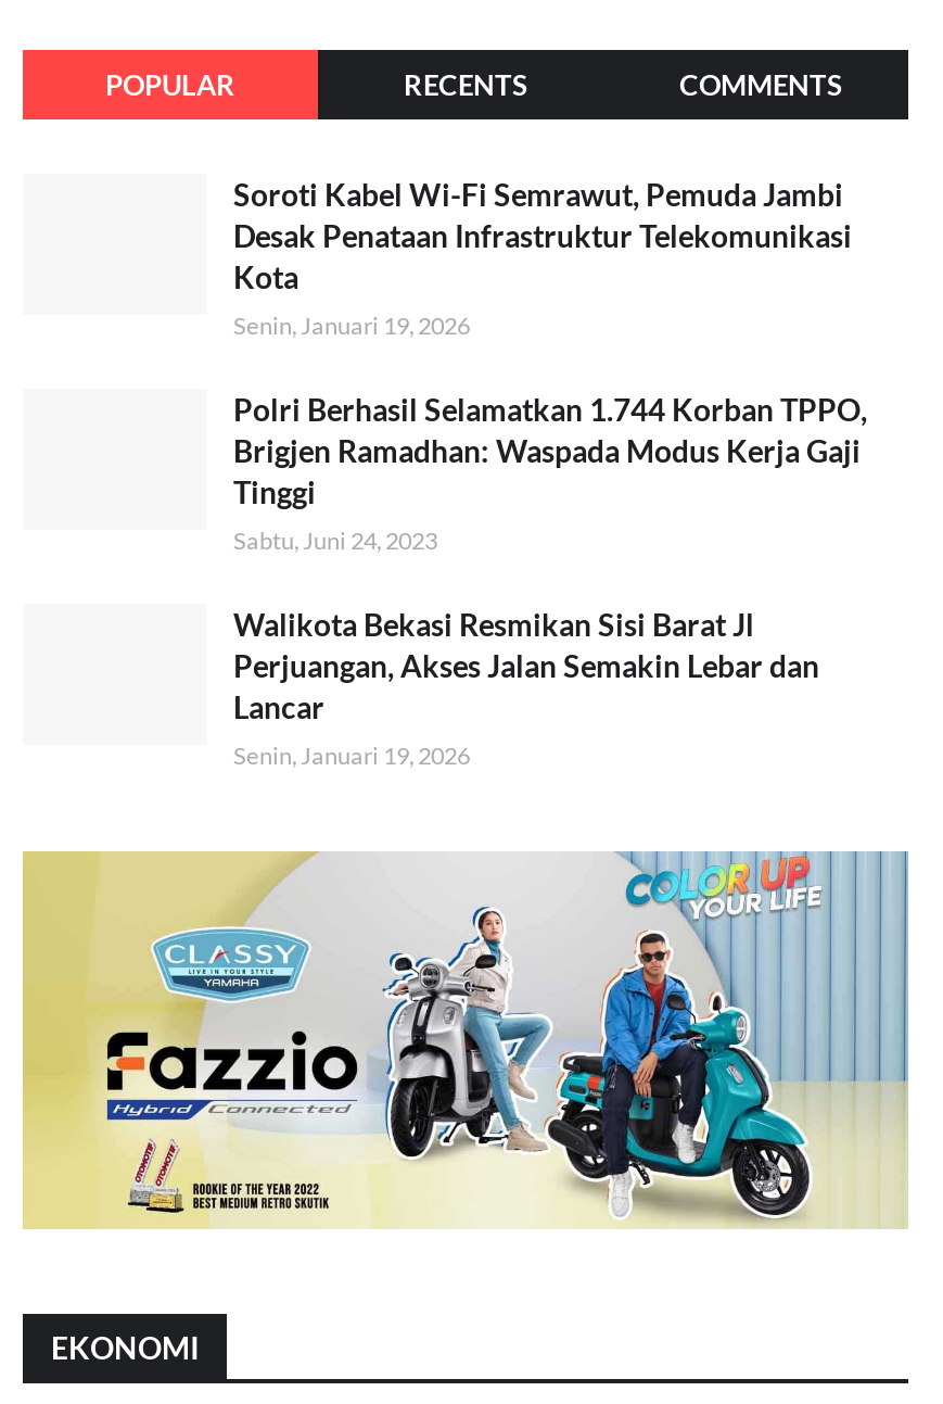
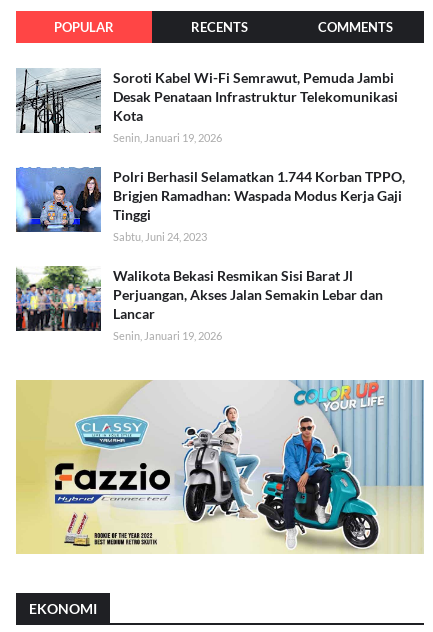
+ [image]

+ [image]

+ [image]
